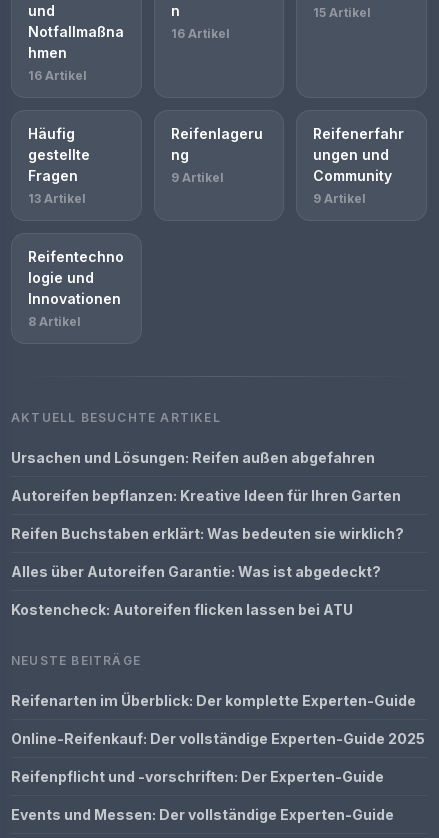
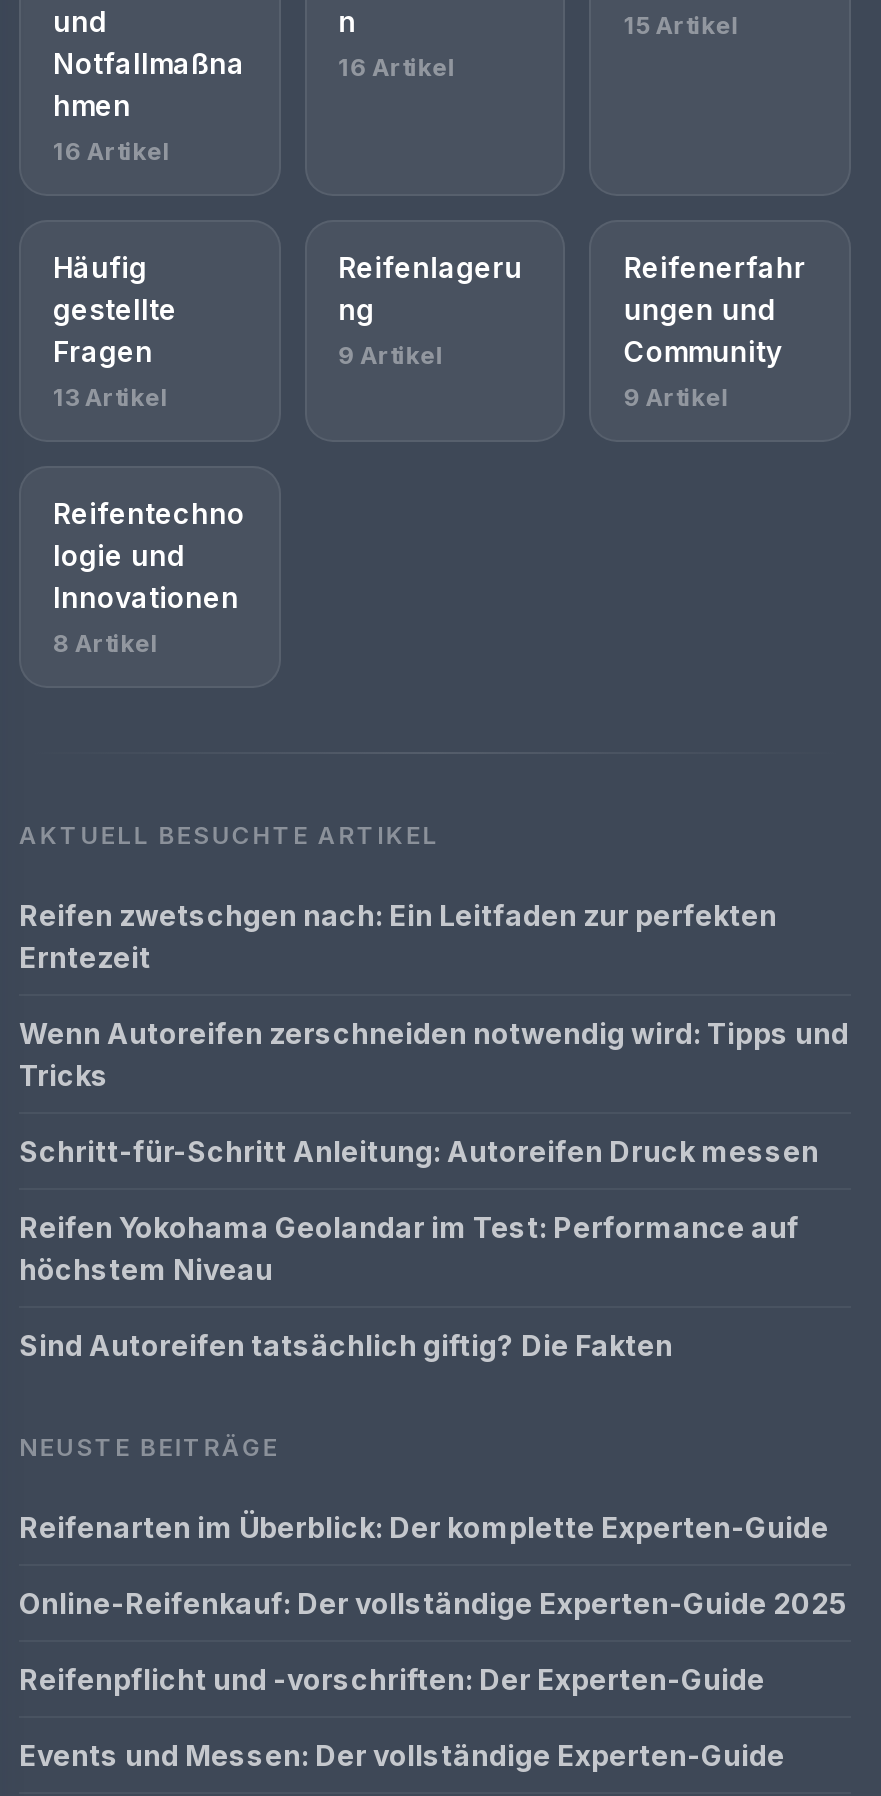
- Ursachen und Lösungen: Reifen außen abgefahren
+ Reifen zwetschgen nach: Ein Leitfaden zur perfekten
+ Erntezeit

- Autoreifen bepflanzen: Kreative Ideen für Ihren Garten
+ Wenn Autoreifen zerschneiden notwendig wird: Tipps und
+ Tricks

- Reifen Buchstaben erklärt: Was bedeuten sie wirklich?
+ Schritt-für-Schritt Anleitung: Autoreifen Druck messen

- Alles über Autoreifen Garantie: Was ist abgedeckt?
+ Reifen Yokohama Geolandar im Test: Performance auf
+ höchstem Niveau

- Kostencheck: Autoreifen flicken lassen bei ATU
+ Sind Autoreifen tatsächlich giftig? Die Fakten
